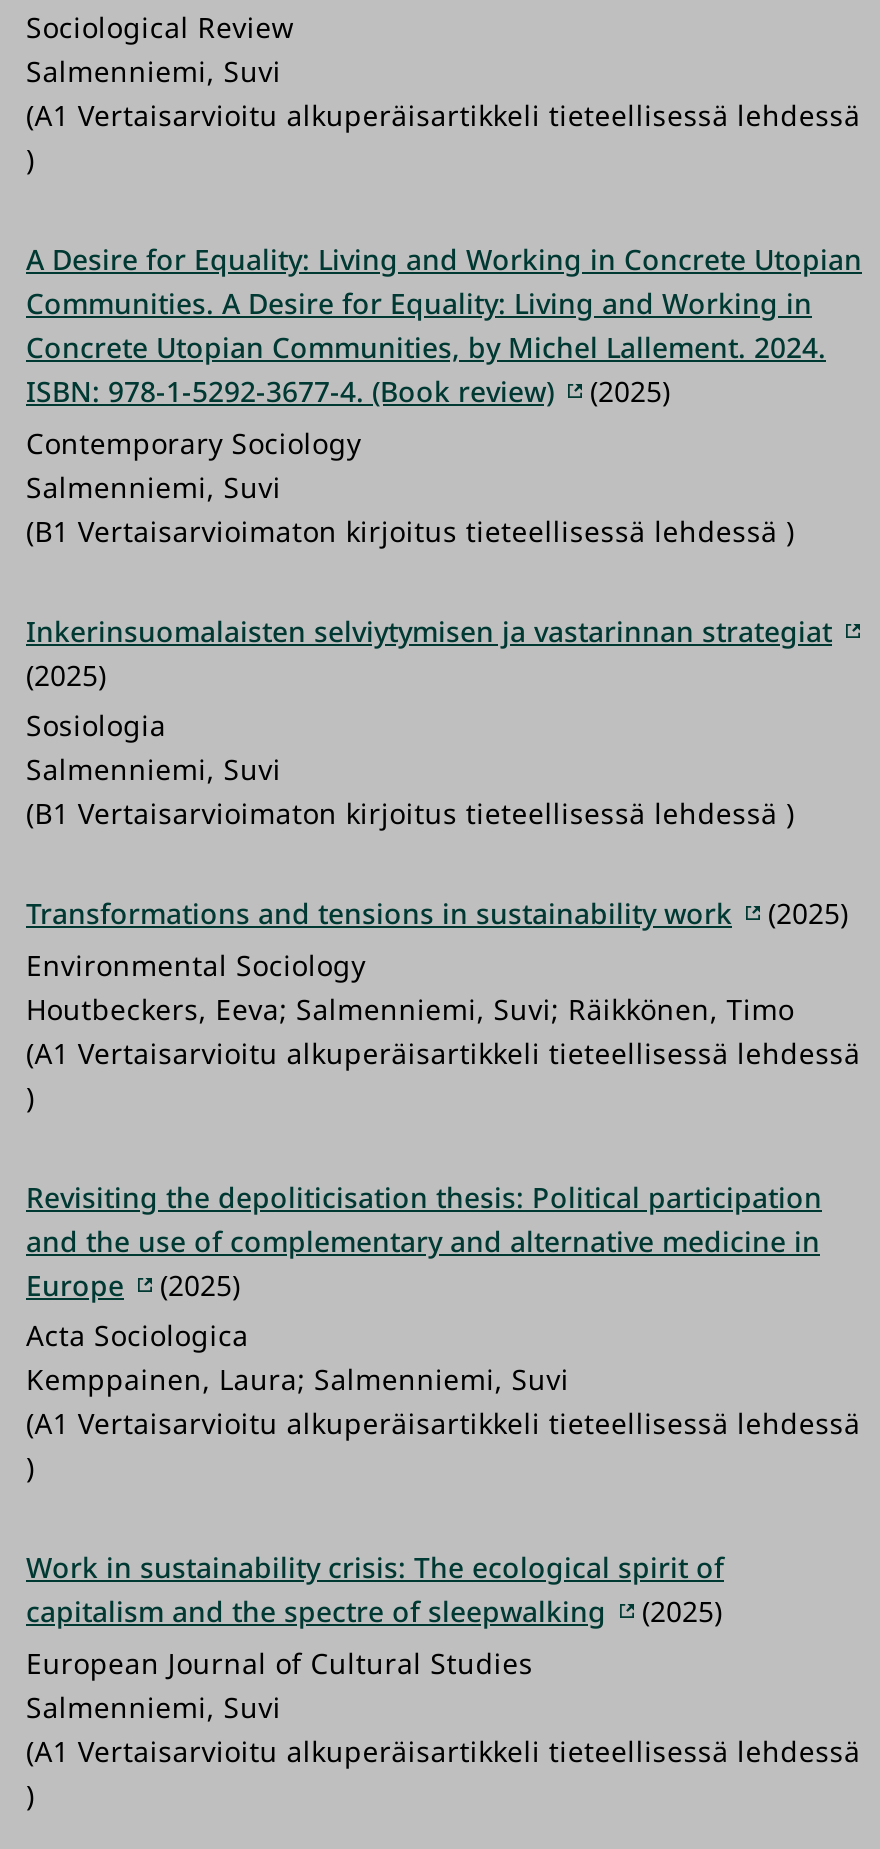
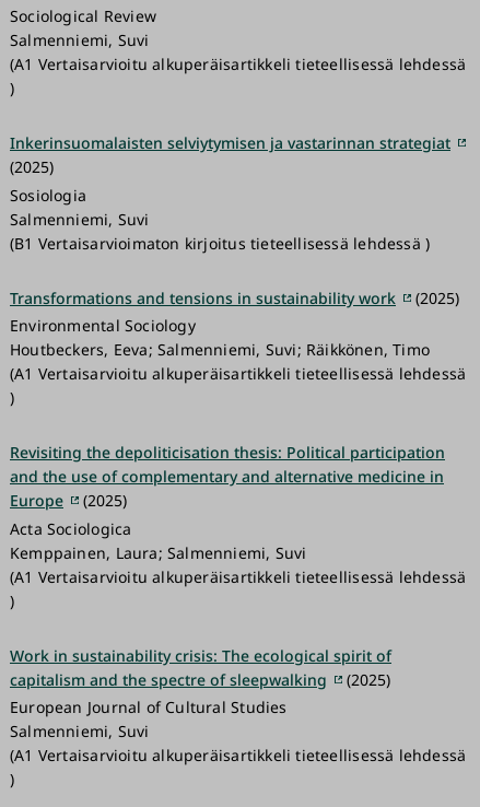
- A Desire for Equality: Living and Working in Concrete Utopian
- Communities. A Desire for Equality: Living and Working in
- Concrete Utopian Communities, by Michel Lallement. 2024.
- ISBN: 978-1-5292-3677-4. (Book review)
- (2025)
- Contemporary Sociology
- Salmenniemi, Suvi
- (B1 Vertaisarvioimaton kirjoitus tieteellisessä lehdessä )
